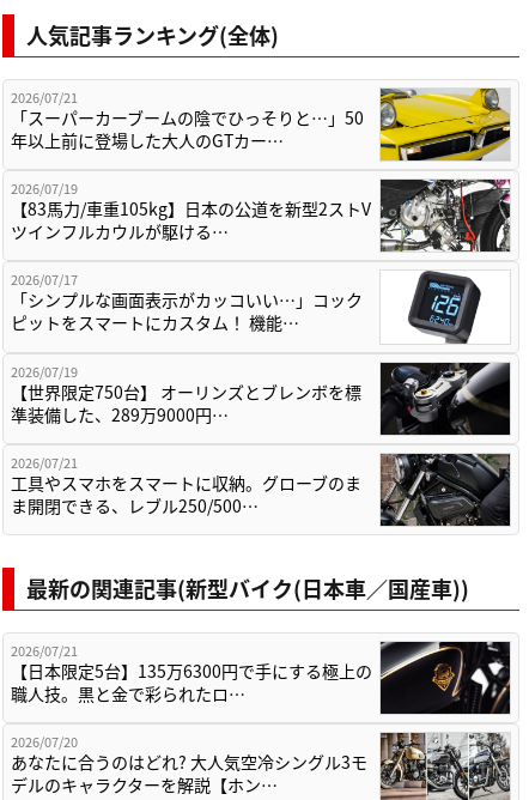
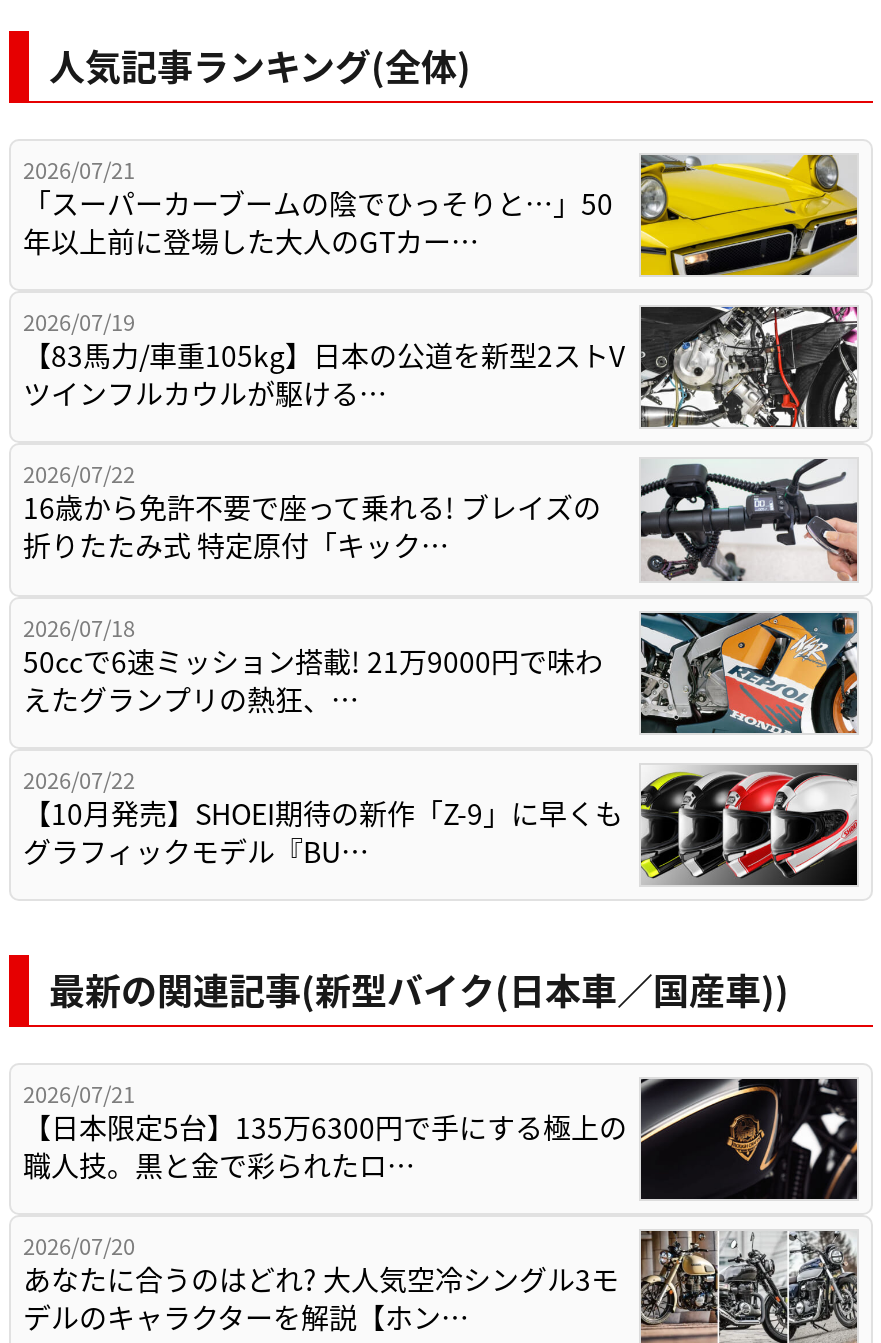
- [image]
- 2026/07/17
- 「シンプルな画面表示がカッコいい…」コック
- ピットをスマートにカスタム！ 機能…
+ [image]
+ 2026/07/22
+ 16歳から免許不要で座って乗れる! ブレイズの
+ 折りたたみ式 特定原付「キック…

- [image]
- 2026/07/19
- 【世界限定750台】 オーリンズとブレンボを標
- 準装備した、289万9000円…
+ [image]
+ 2026/07/18
+ 50ccで6速ミッション搭載! 21万9000円で味わ
+ えたグランプリの熱狂、…

- [image]
- 2026/07/21
- 工具やスマホをスマートに収納。グローブのま
- ま開閉できる、レブル250/500…
+ [image]
+ 2026/07/22
+ 【10月発売】SHOEI期待の新作「Z-9」に早くも
+ グラフィックモデル『BU…
